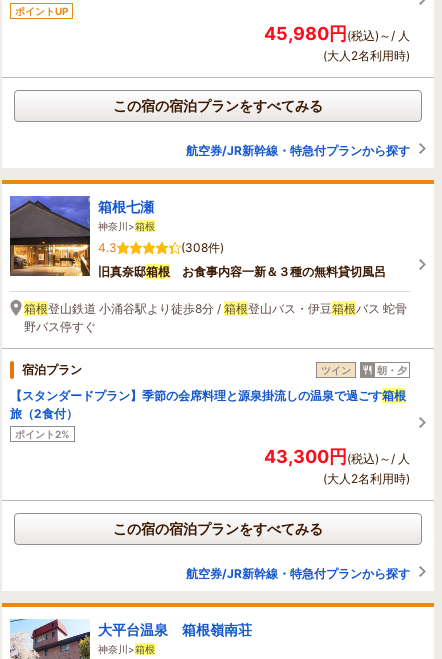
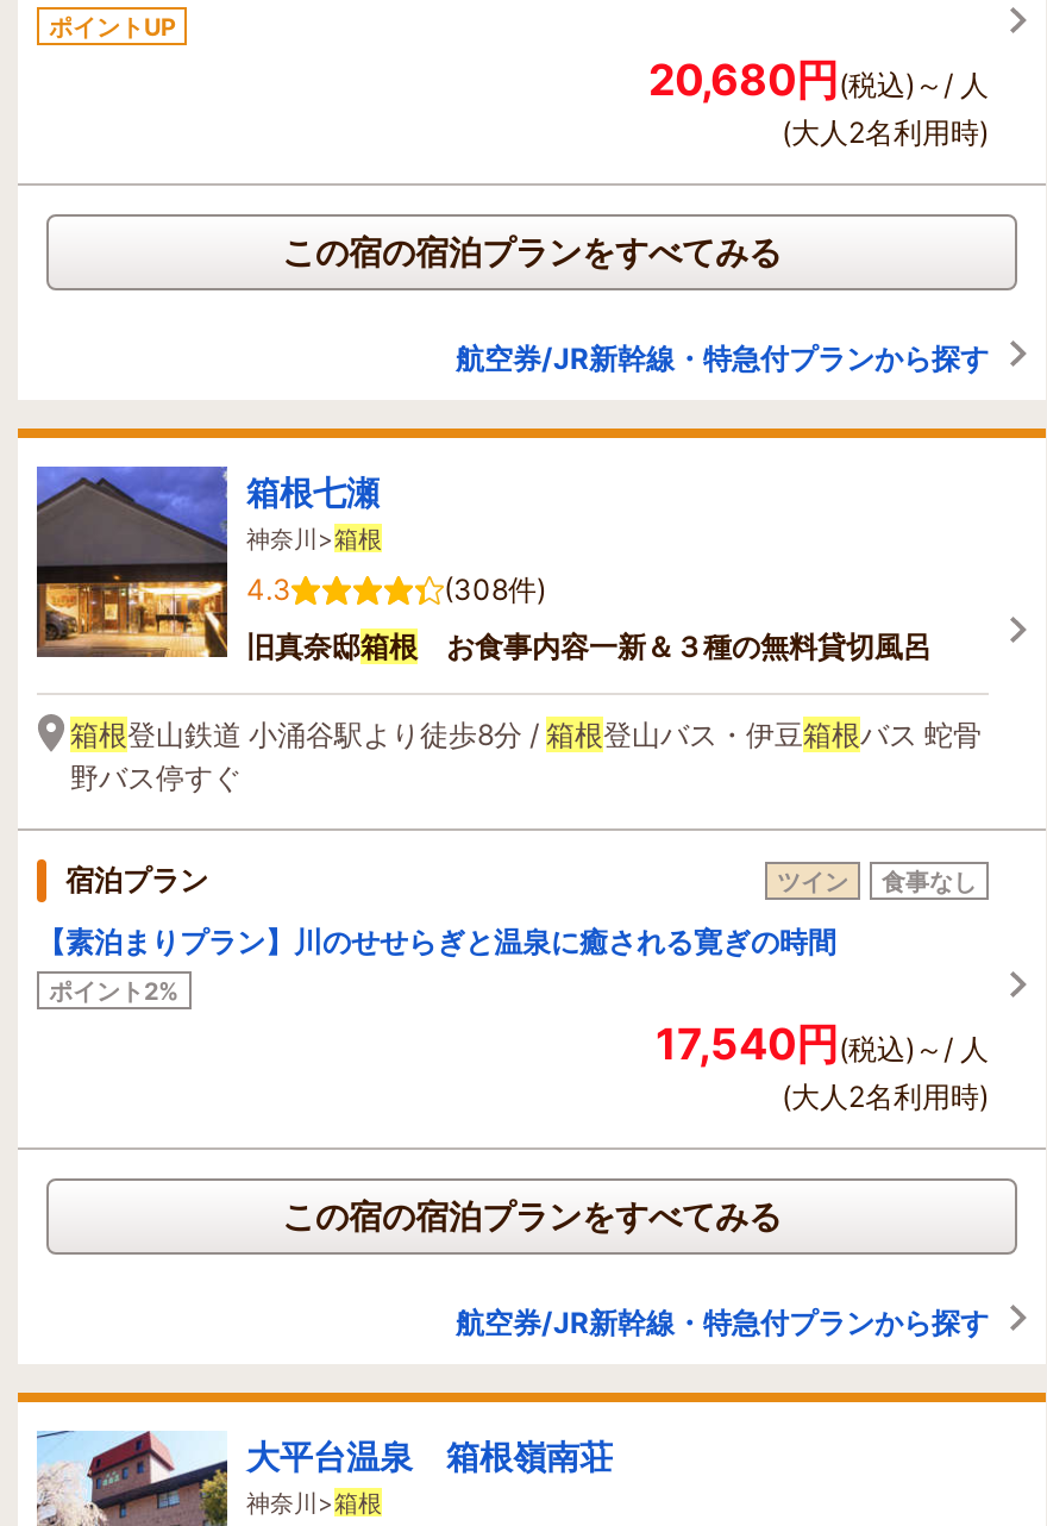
- 45,980円(税込)～/ 人
+ 20,680円(税込)～/ 人

- 朝・夕
+ 食事なし

- 【スタンダードプラン】季節の会席料理と源泉掛流しの温泉で過ごす箱根
- 旅（2食付）
+ 【素泊まりプラン】川のせせらぎと温泉に癒される寛ぎの時間

- 43,300円(税込)～/ 人
+ 17,540円(税込)～/ 人
